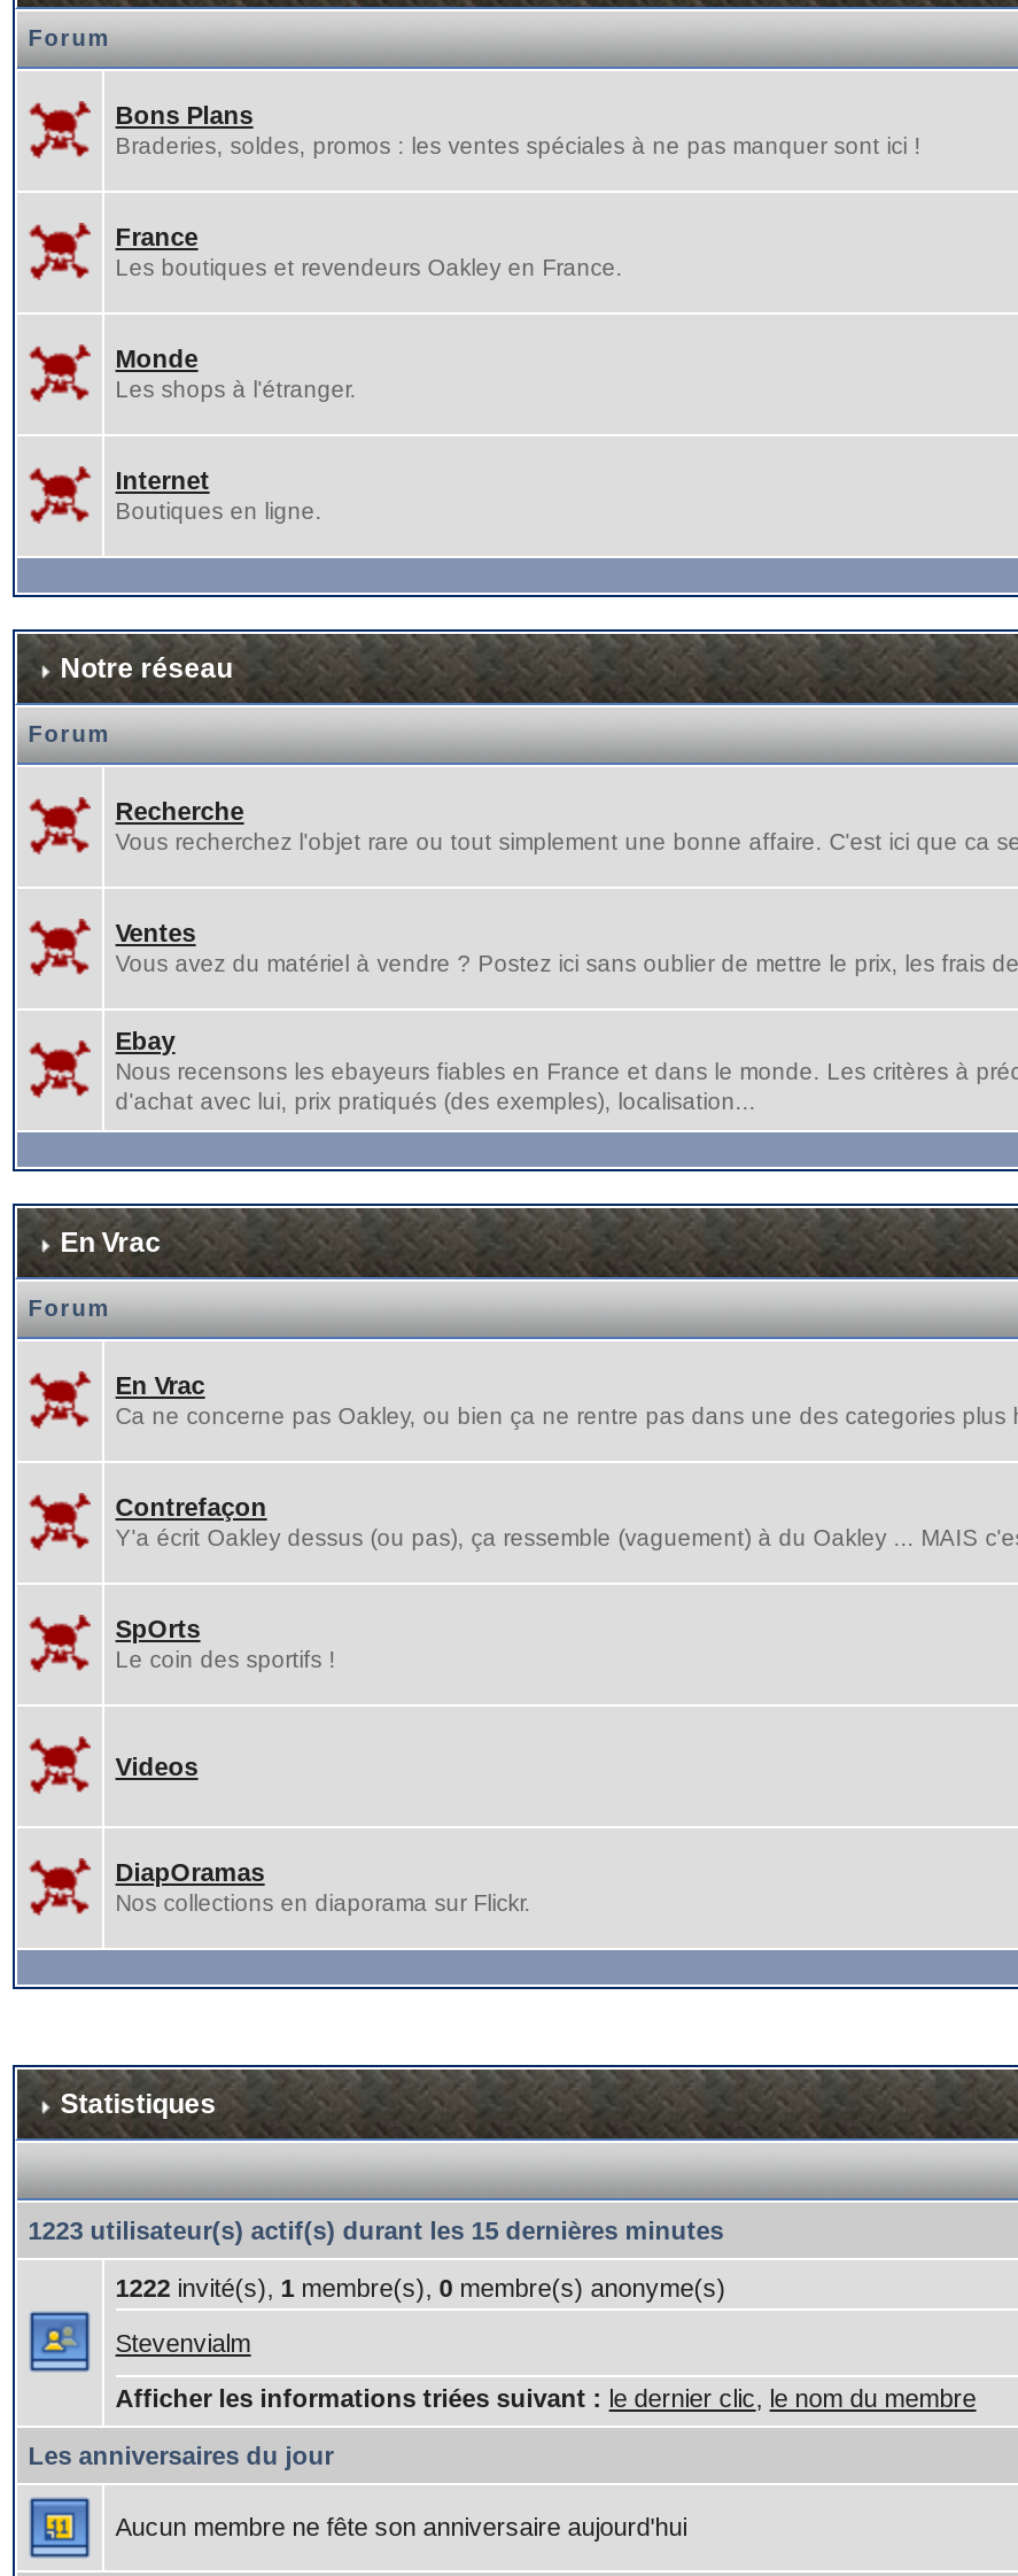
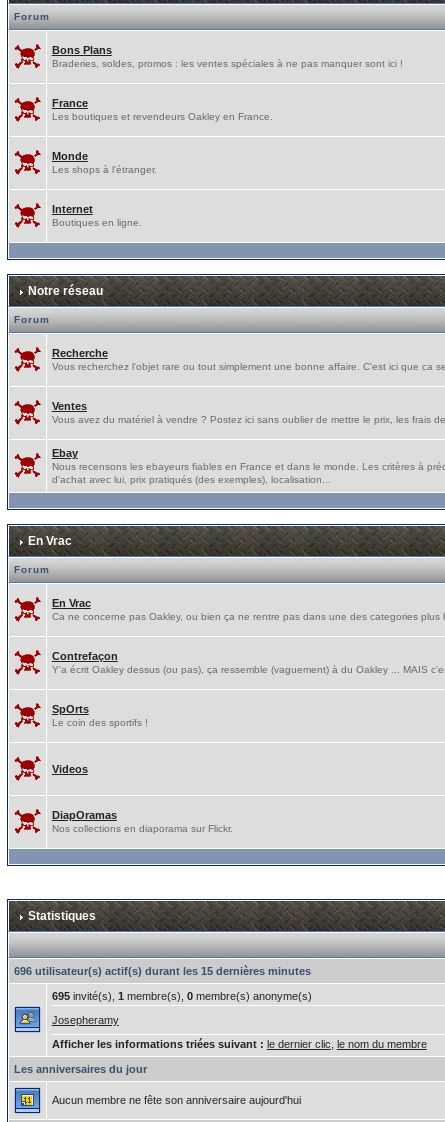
- 1223 utilisateur(s) actif(s) durant les 15 dernières minutes
+ 696 utilisateur(s) actif(s) durant les 15 dernières minutes

- 1222 invité(s), 1 membre(s), 0 membre(s) anonyme(s)
+ 695 invité(s), 1 membre(s), 0 membre(s) anonyme(s)

- Stevenvialm
+ Josepheramy
